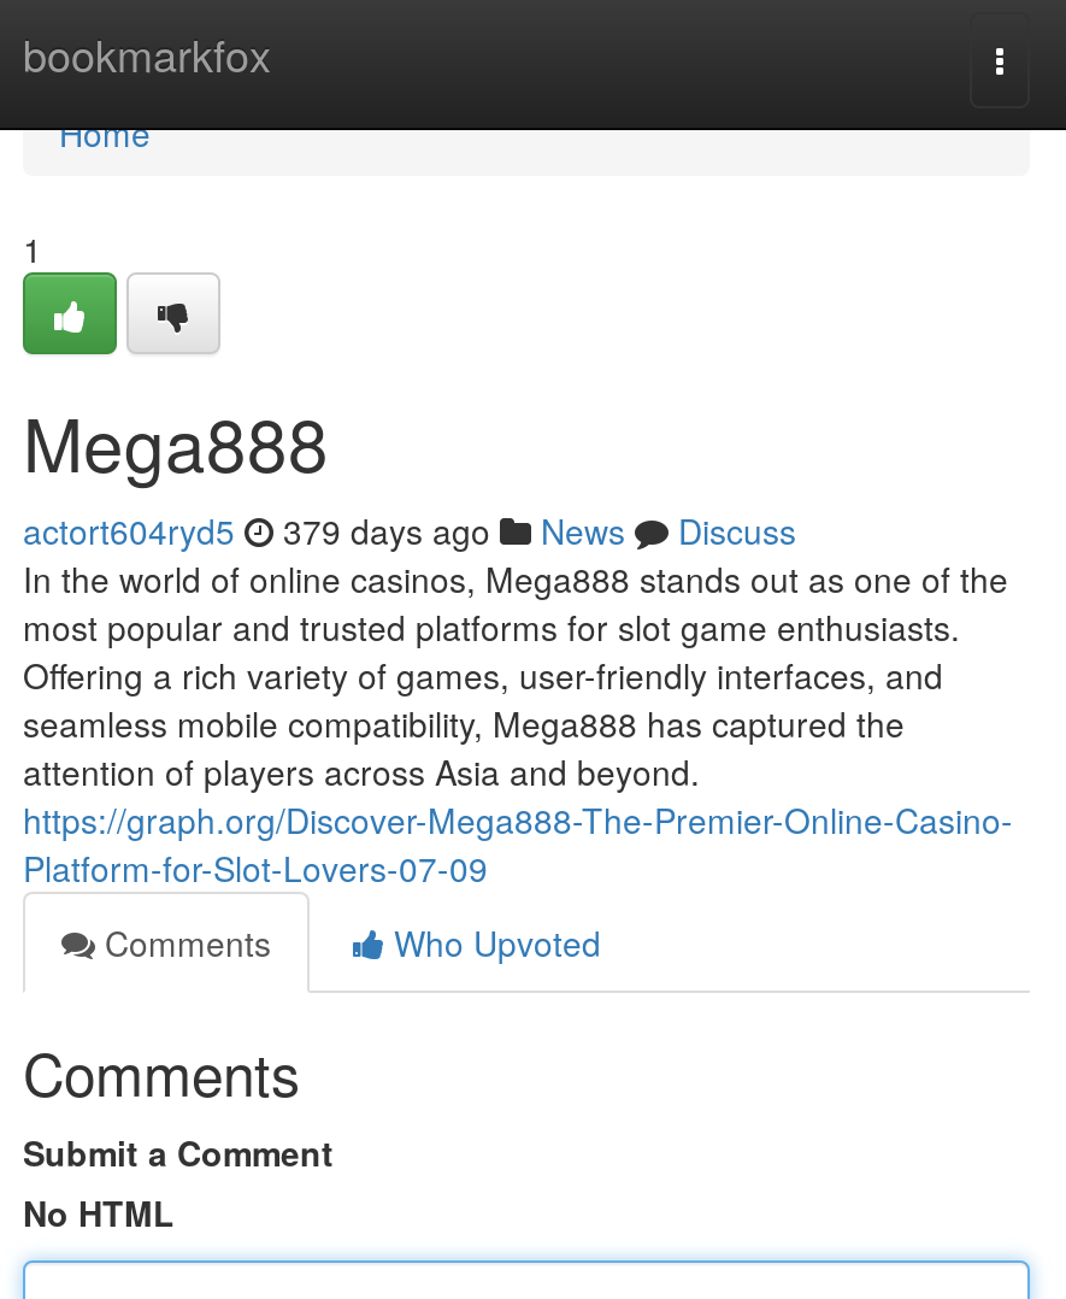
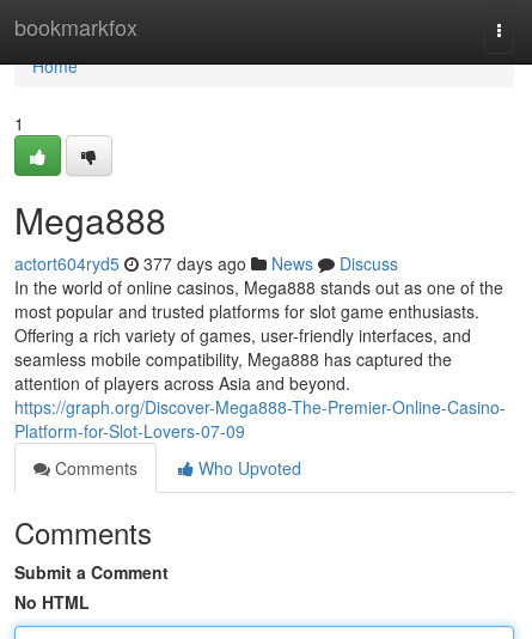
- actort604ryd5 379 days ago News Discuss
+ actort604ryd5 377 days ago News Discuss
